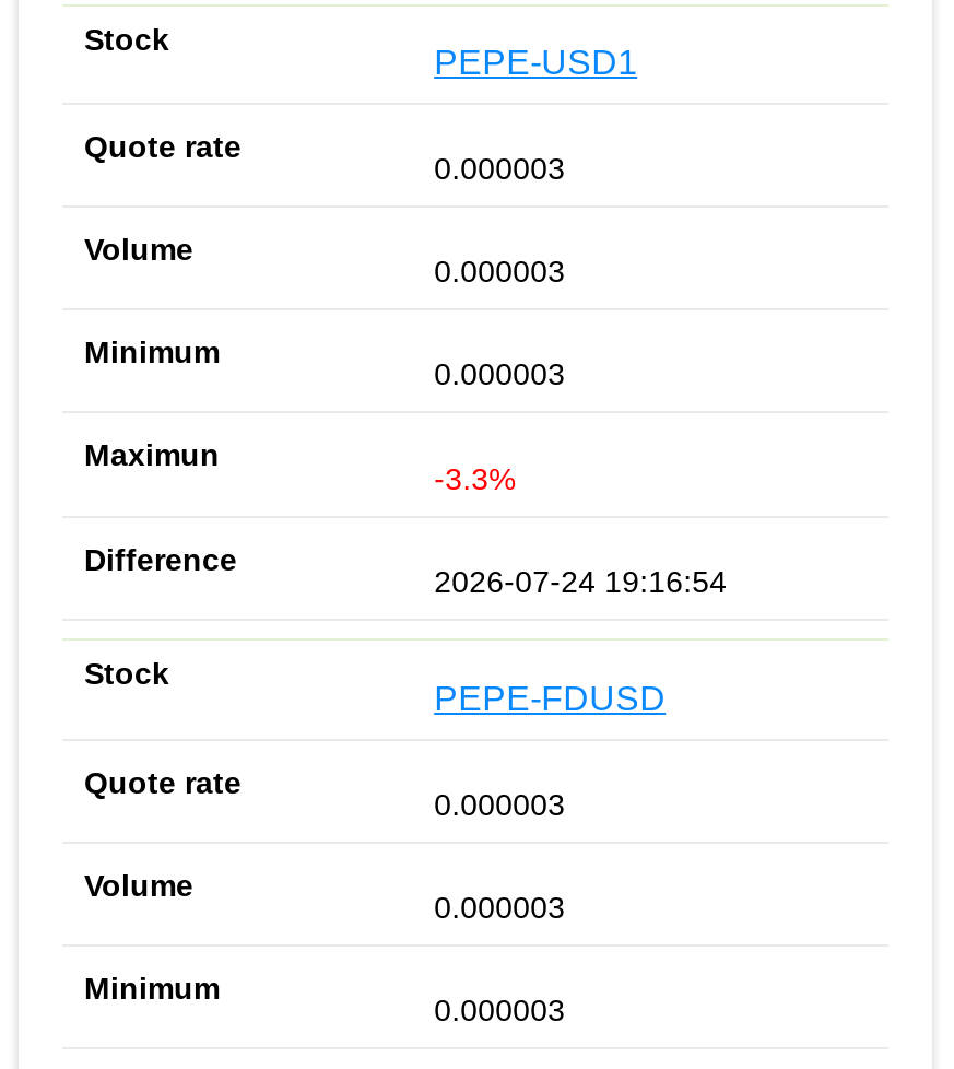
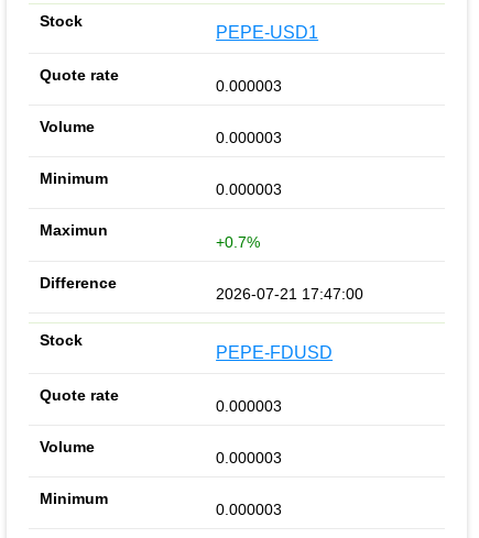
- -3.3%
+ +0.7%

- 2026-07-24 19:16:54
+ 2026-07-21 17:47:00
